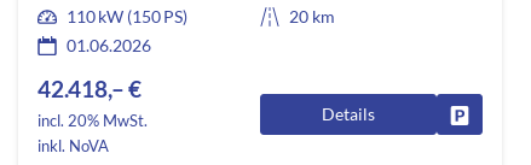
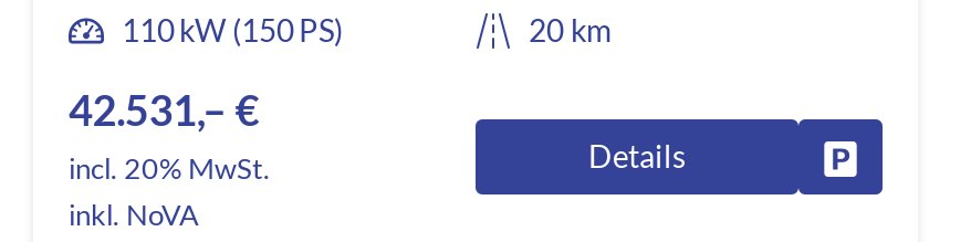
- 01.06.2026
- 42.418,– €
+ 42.531,– €
